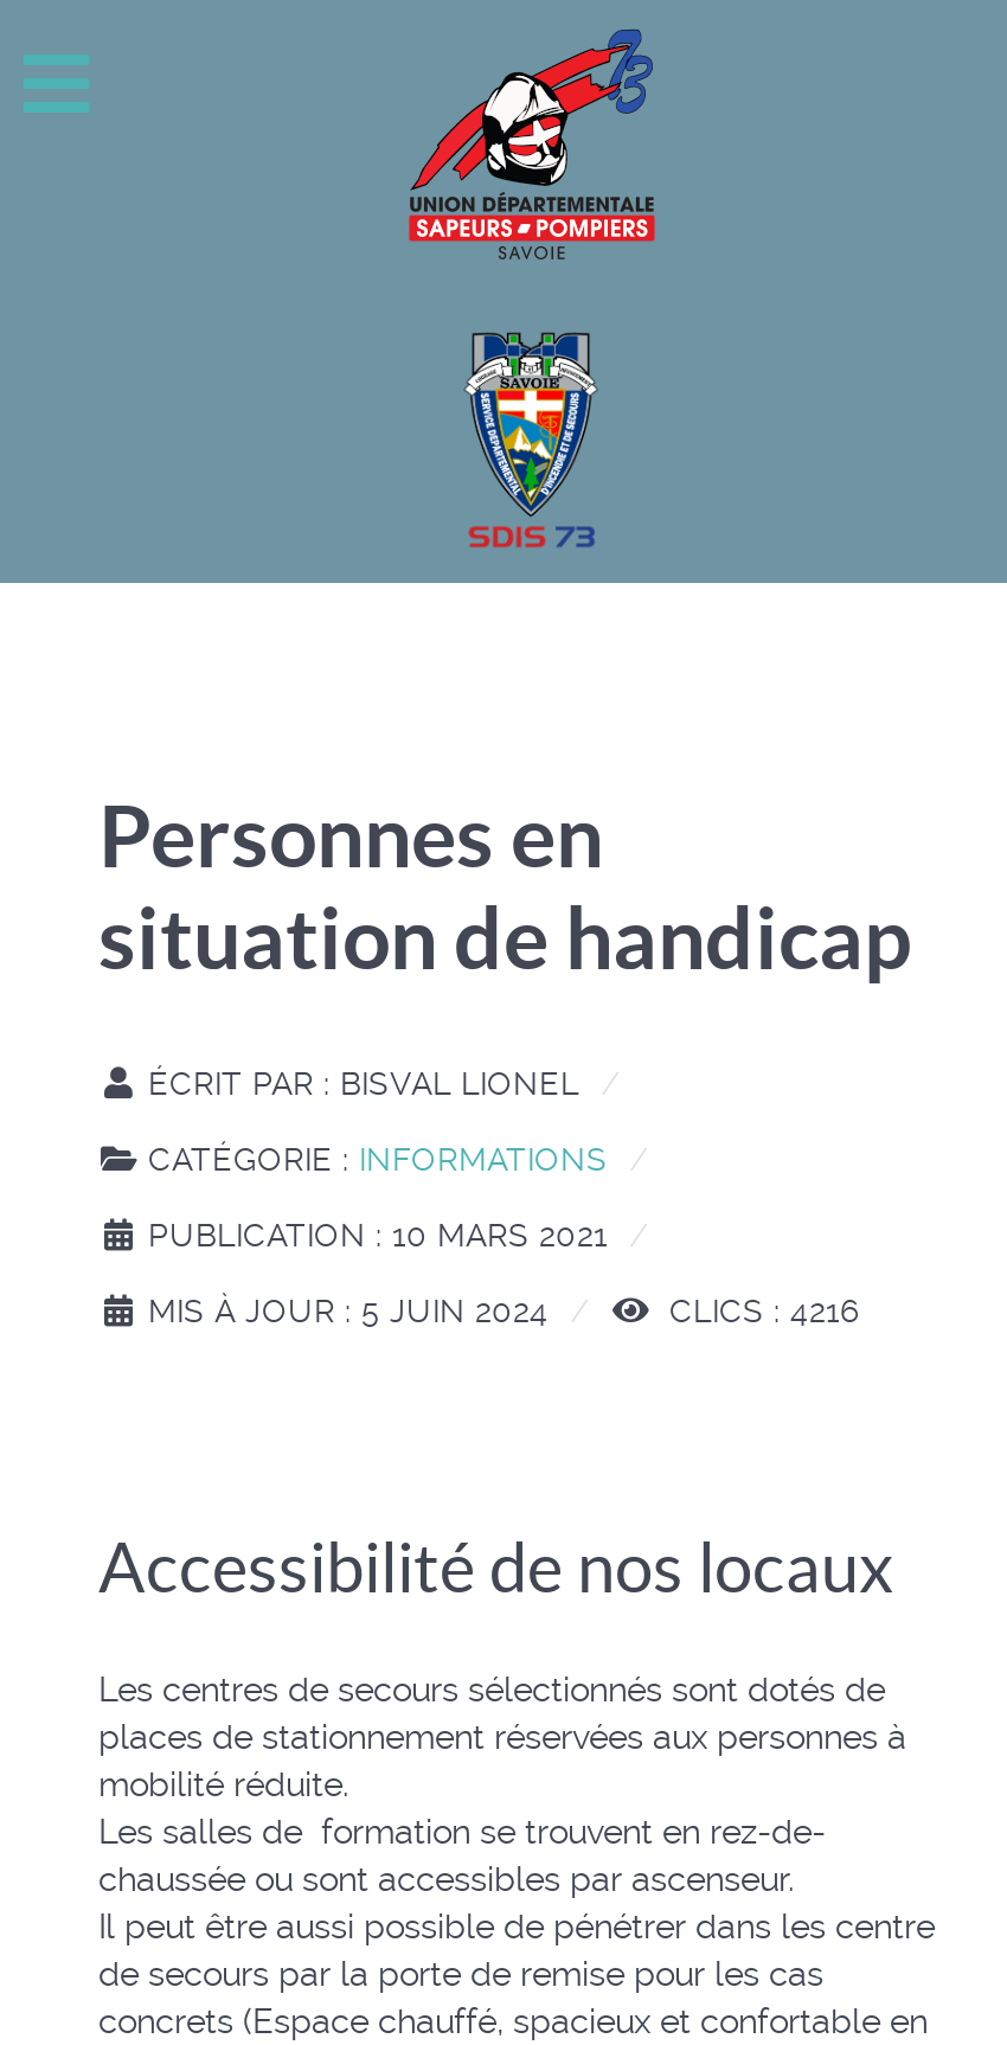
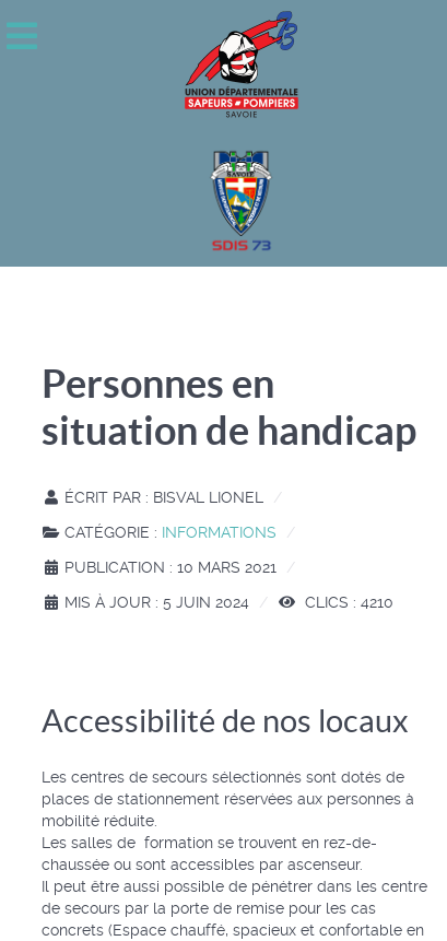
- CLICS : 4216
+ CLICS : 4210
